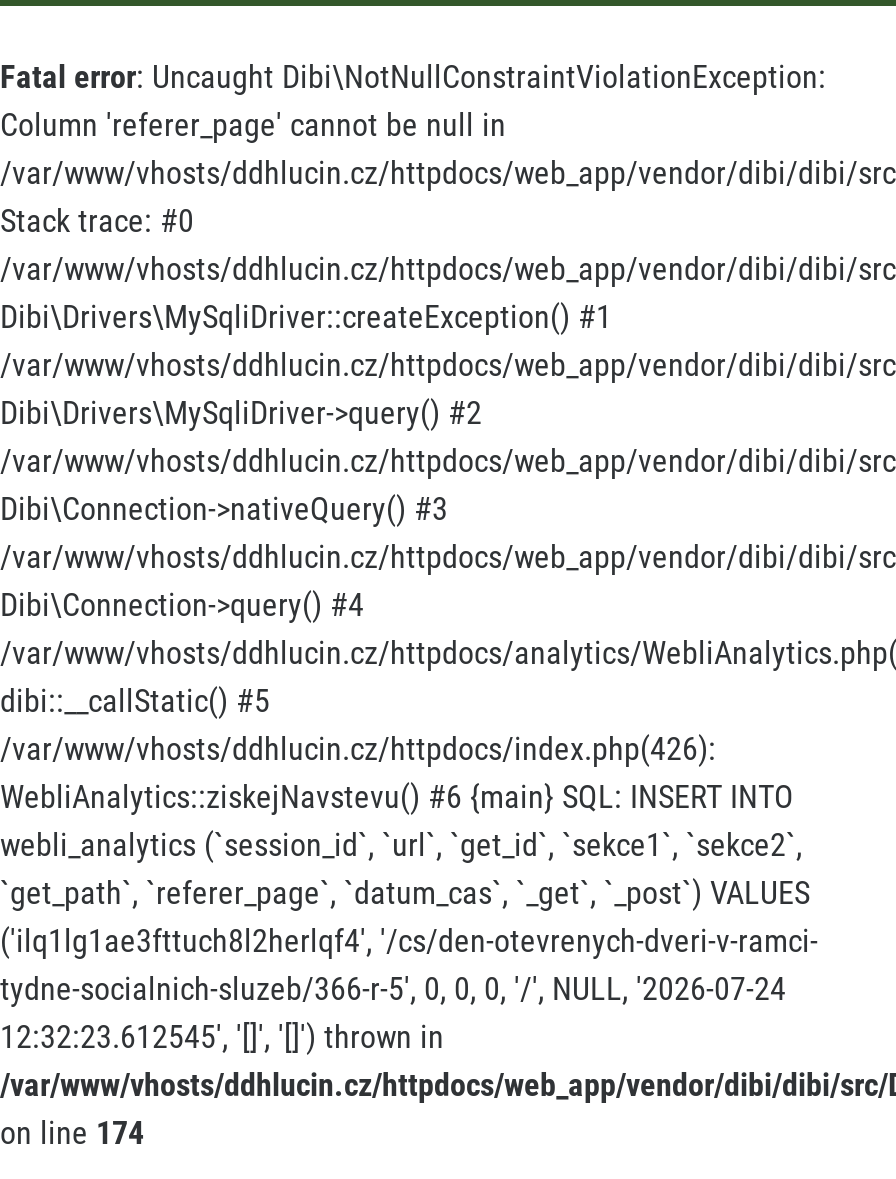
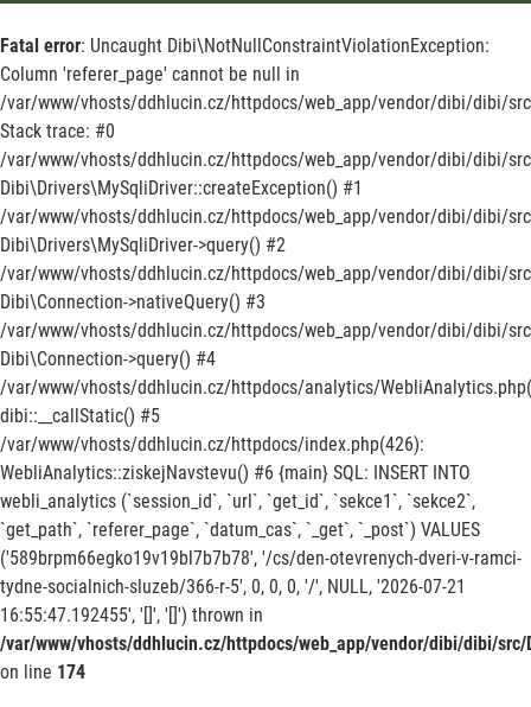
- ('ilq1lg1ae3fttuch8l2herlqf4', '/cs/den-otevrenych-dveri-v-ramci-
+ ('589brpm66egko19v19bl7b7b78', '/cs/den-otevrenych-dveri-v-ramci-

- tydne-socialnich-sluzeb/366-r-5', 0, 0, 0, '/', NULL, '2026-07-24
+ tydne-socialnich-sluzeb/366-r-5', 0, 0, 0, '/', NULL, '2026-07-21

- 12:32:23.612545', '[]', '[]') thrown in
+ 16:55:47.192455', '[]', '[]') thrown in
